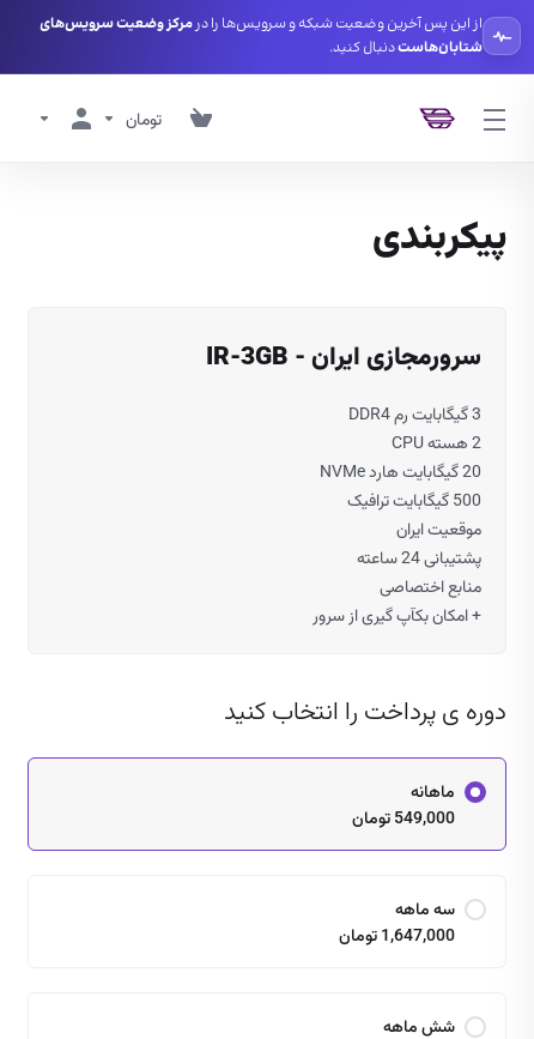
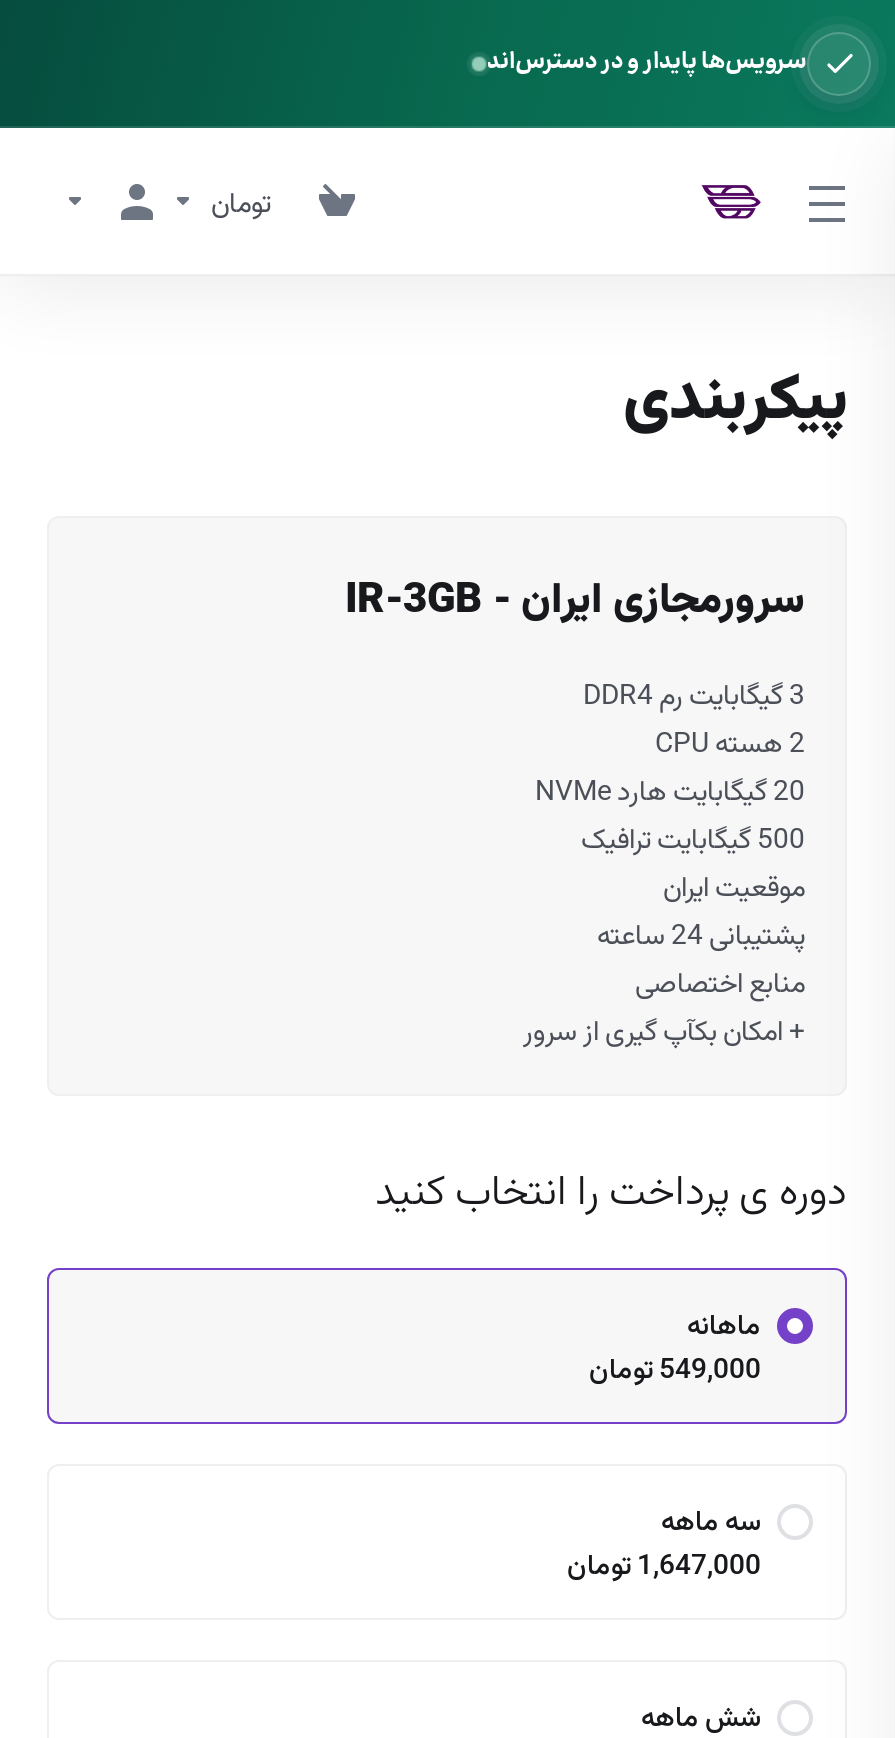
- از این پس آخرین وضعیت شبکه و سرویس‌ها را در مرکز وضعیت سرویس‌های
- شتابان‌هاستدنبال کنید.
+ سرویس‌ها پایدار و در دسترس‌اند
